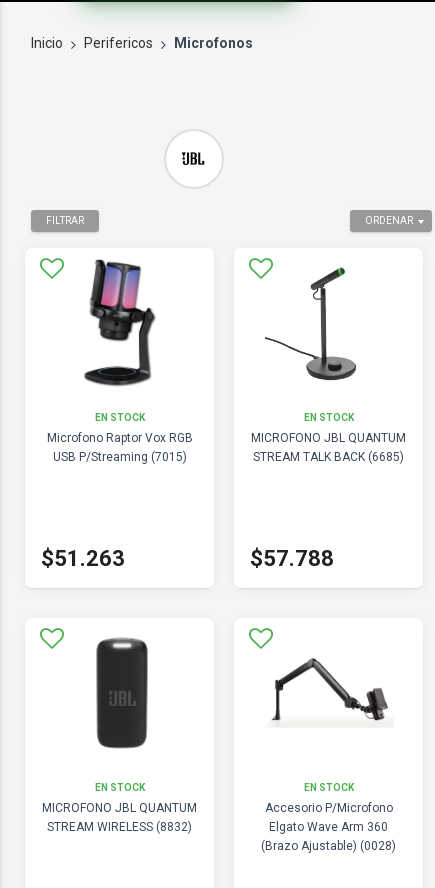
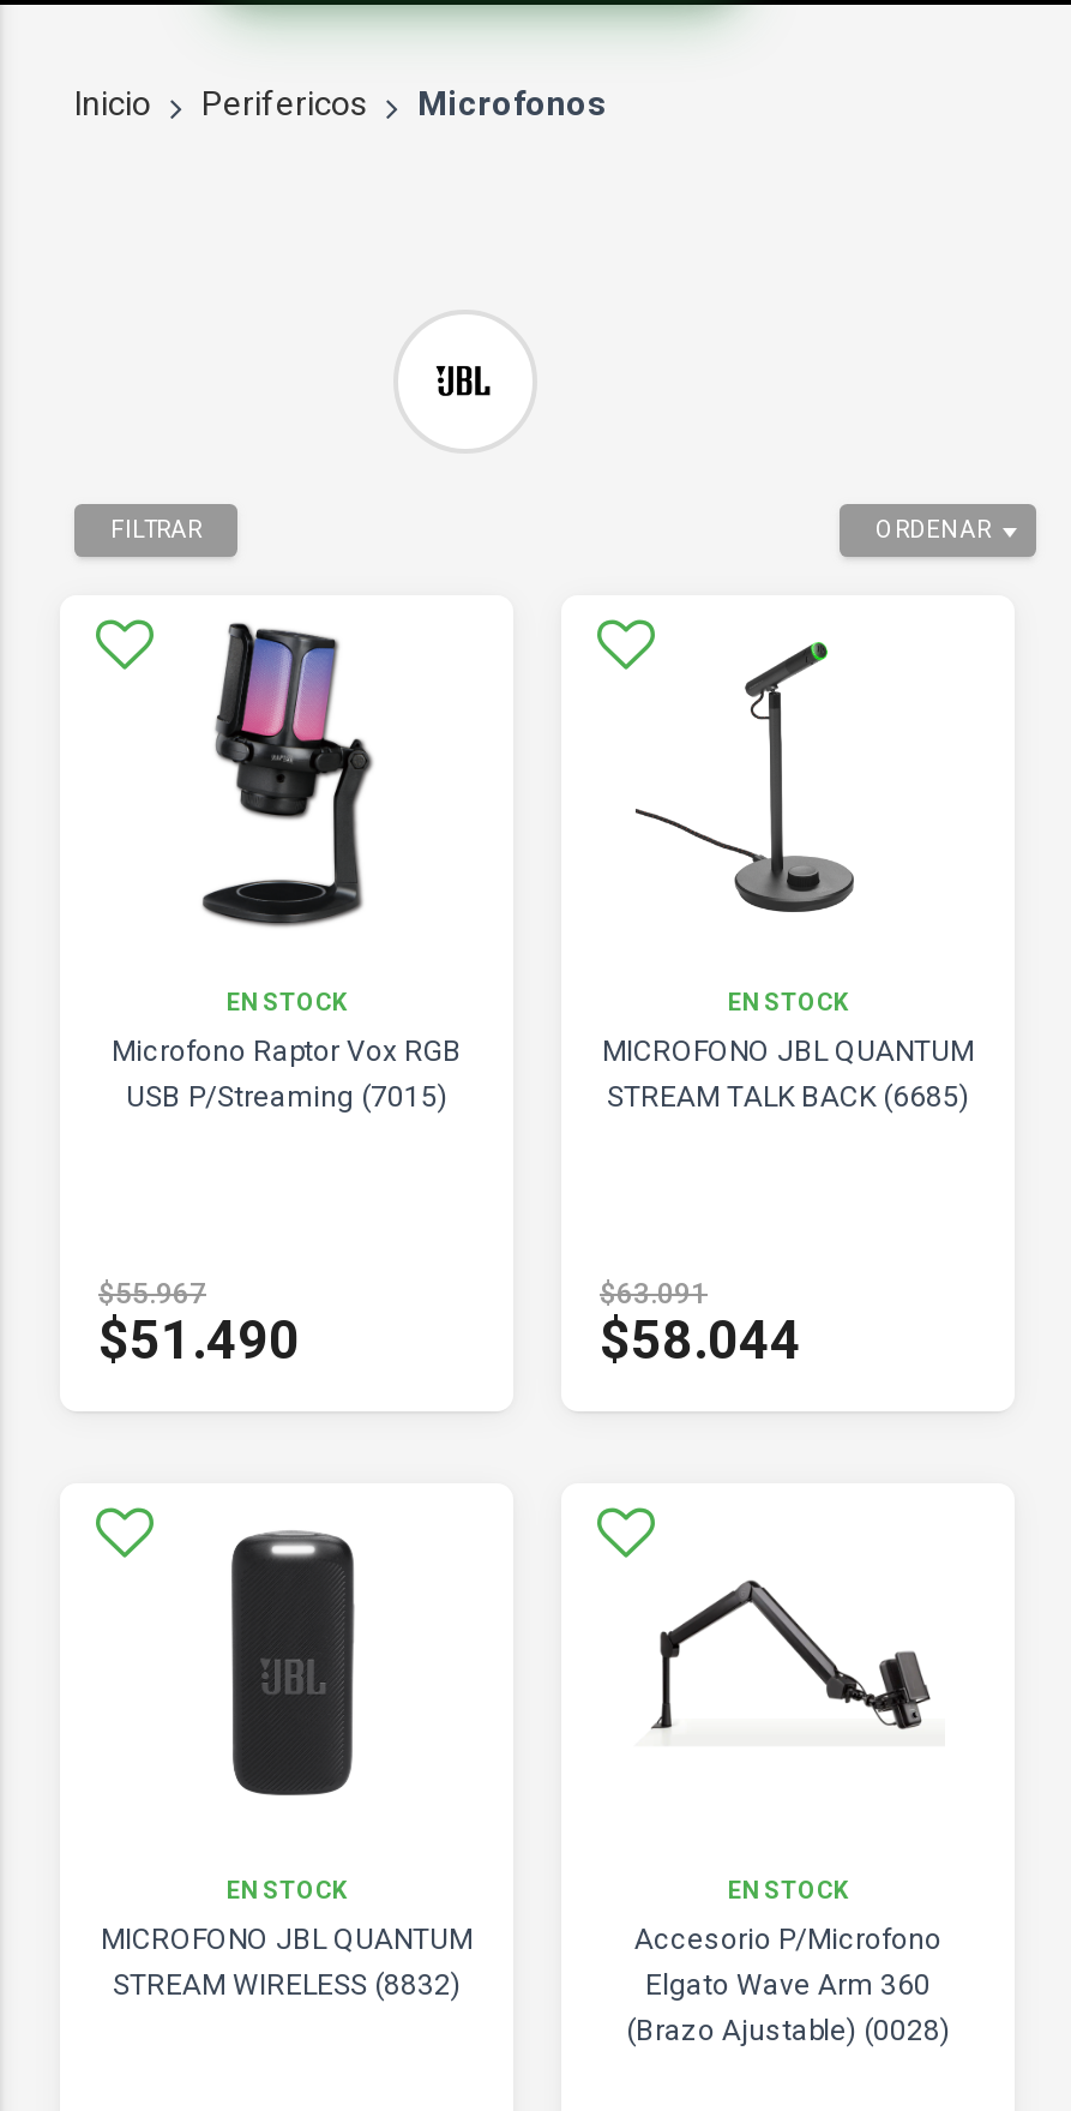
- $51.263
+ $55.967
+ $51.490

- $57.788
+ $63.091
+ $58.044
